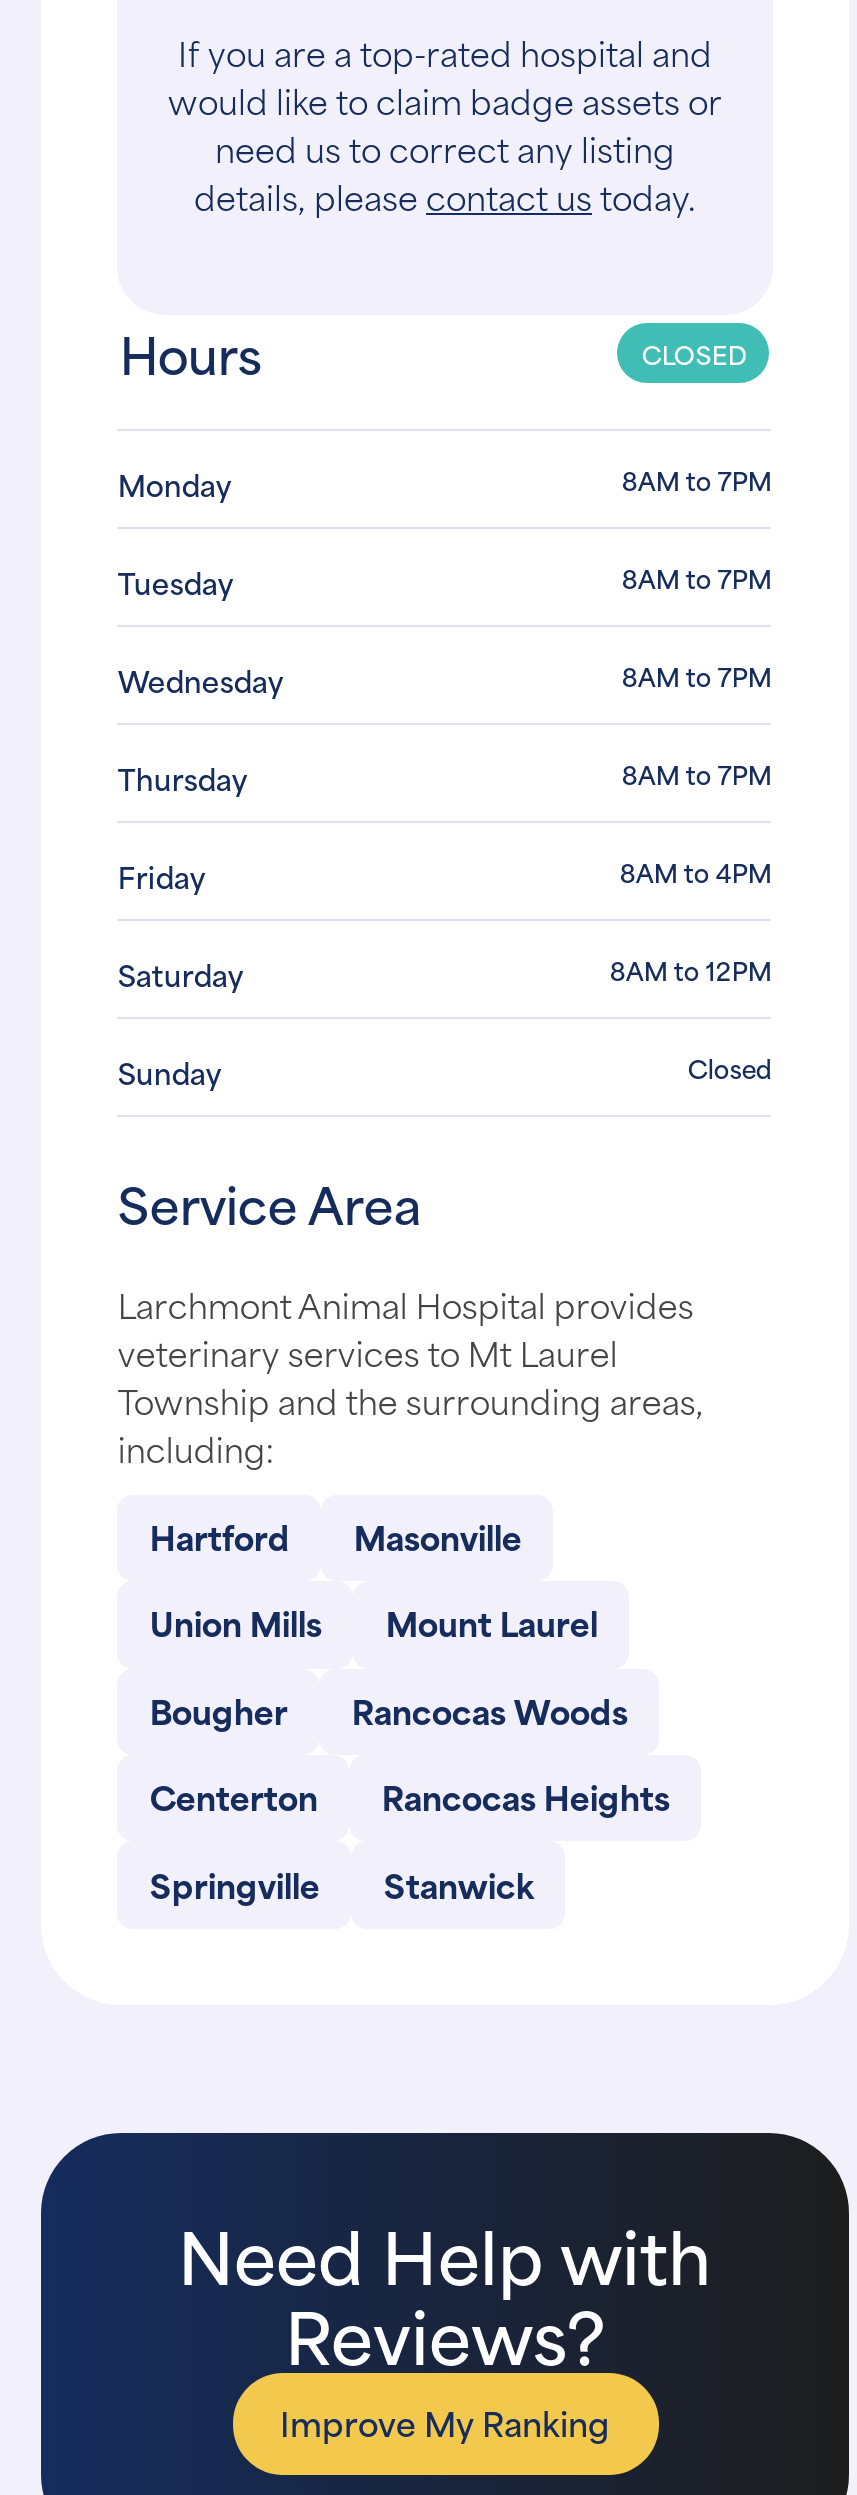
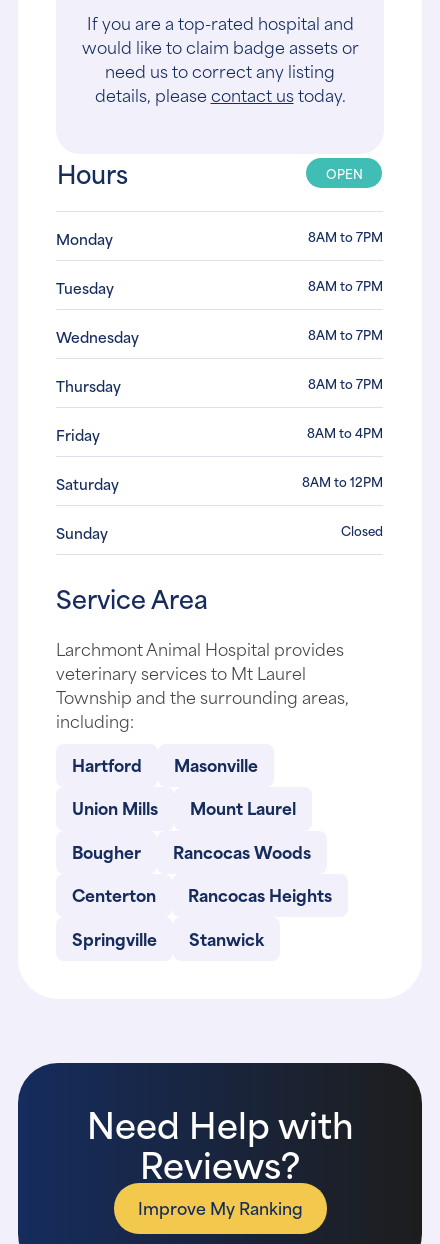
- CLOSED
+ OPEN
